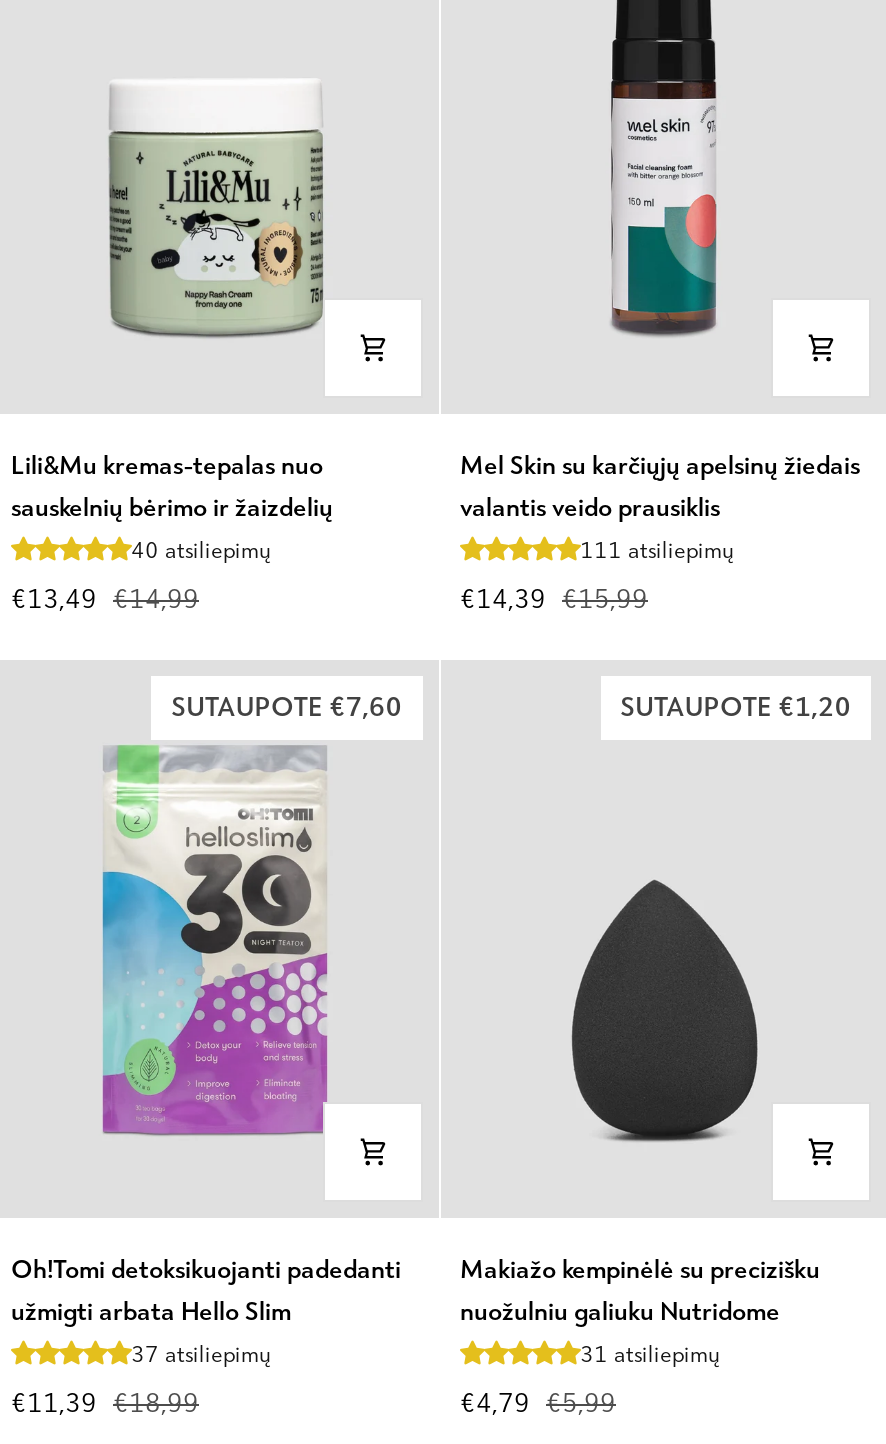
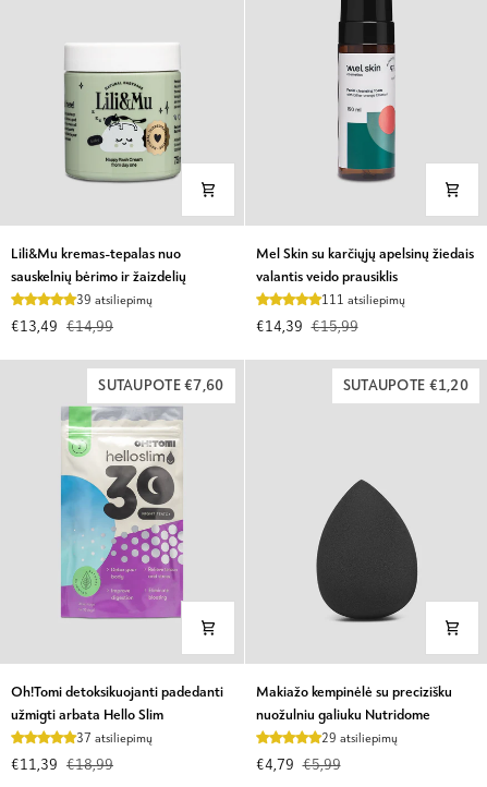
- 40 atsiliepimų
+ 39 atsiliepimų

- 31 atsiliepimų
+ 29 atsiliepimų
